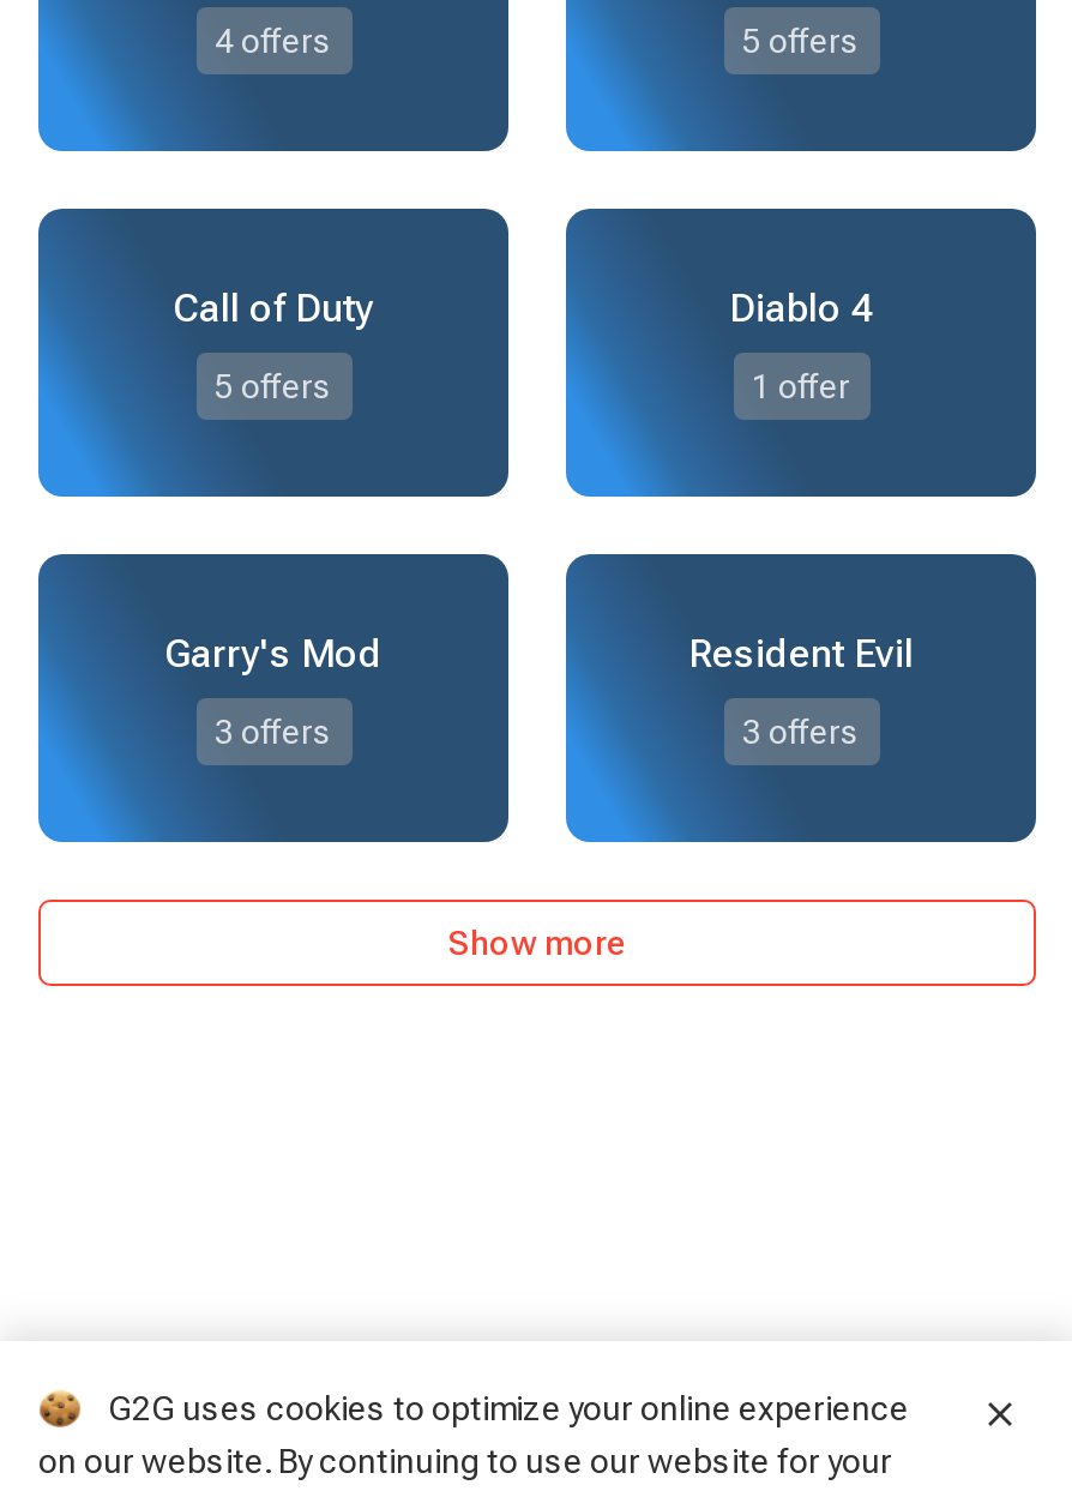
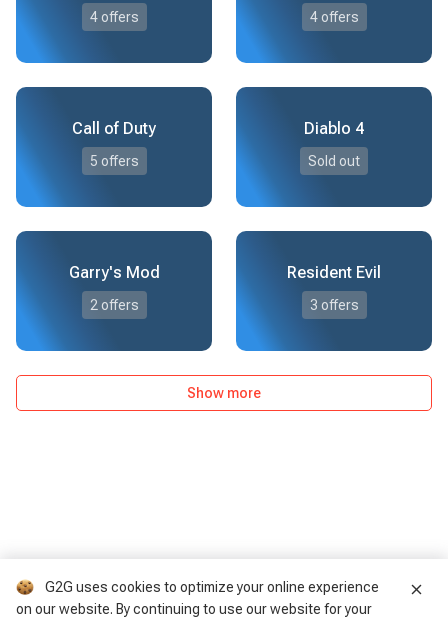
- 5 offers
+ 4 offers

- 1 offer
+ Sold out

- 3 offers
+ 2 offers
